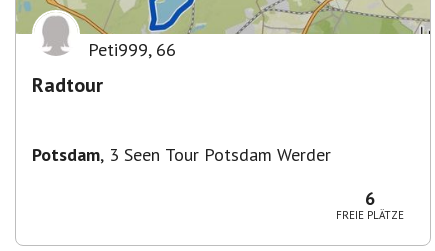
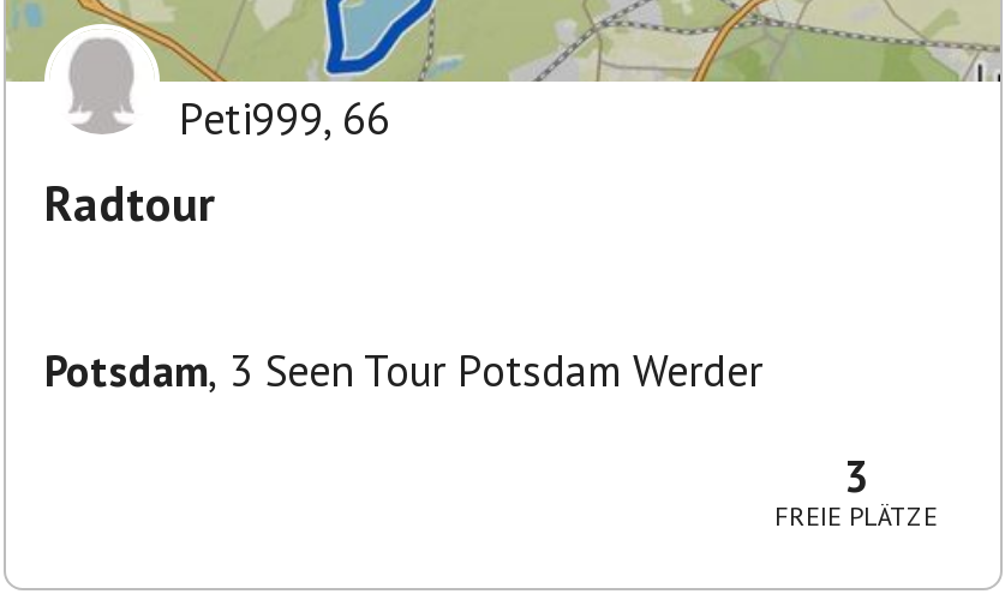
- 6
+ 3
